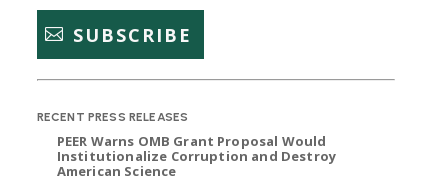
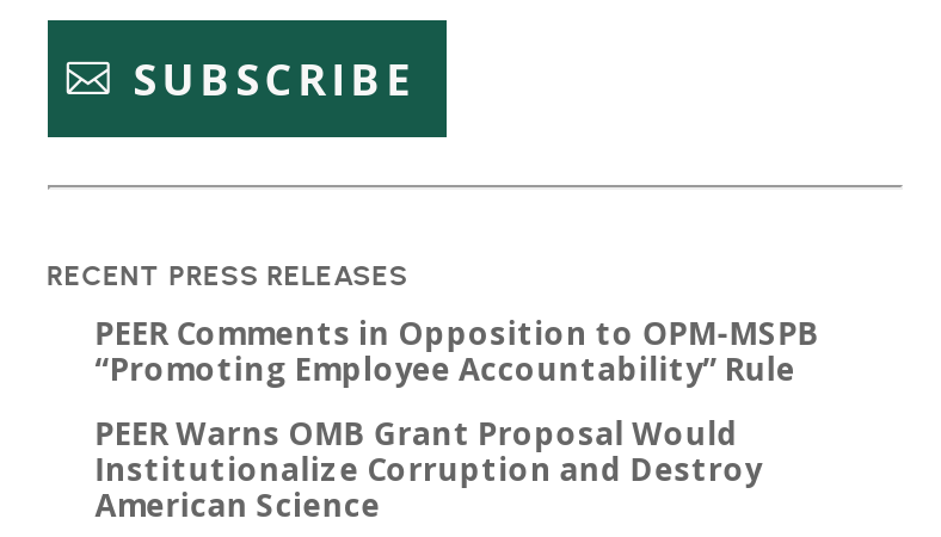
+ PEER Comments in Opposition to OPM-MSPB
+ “Promoting Employee Accountability” Rule
